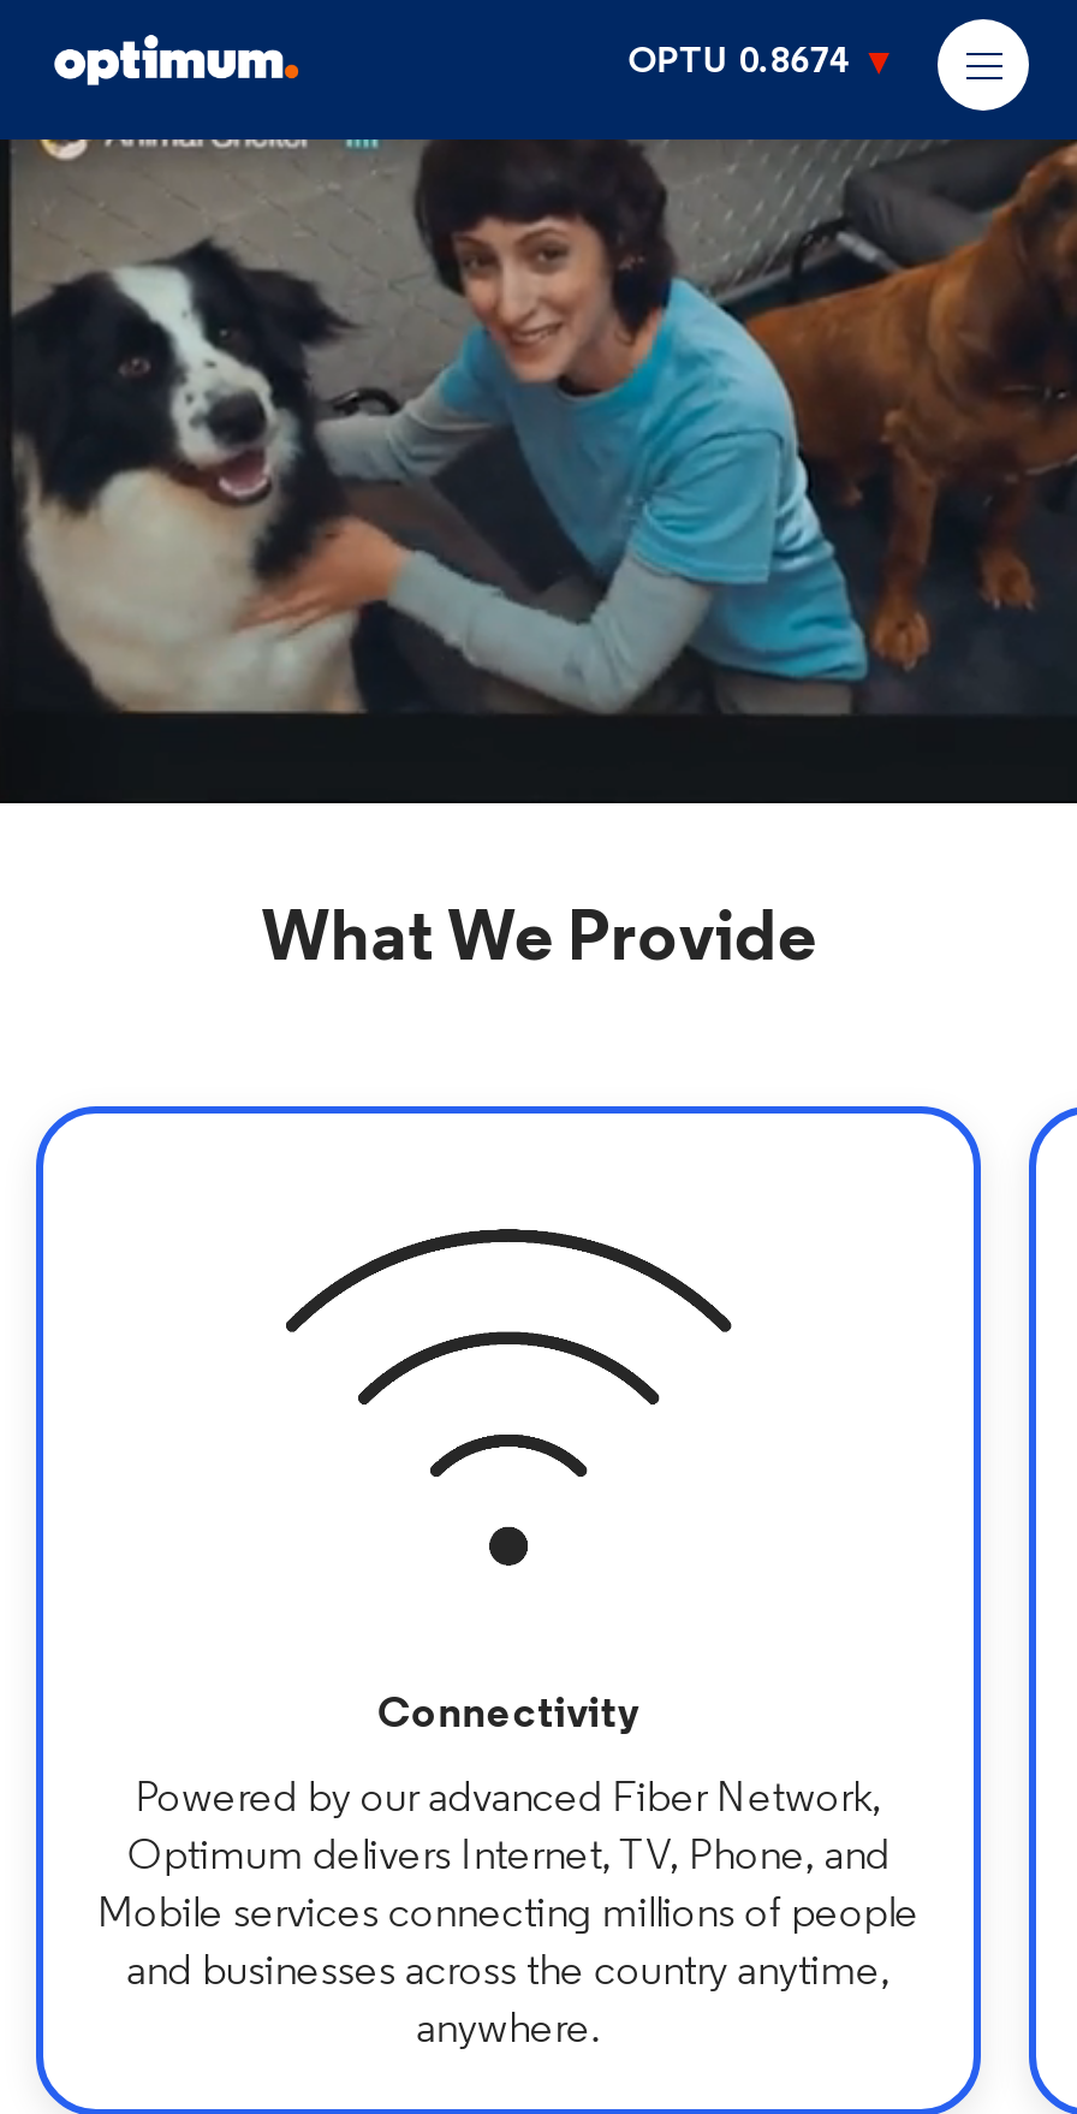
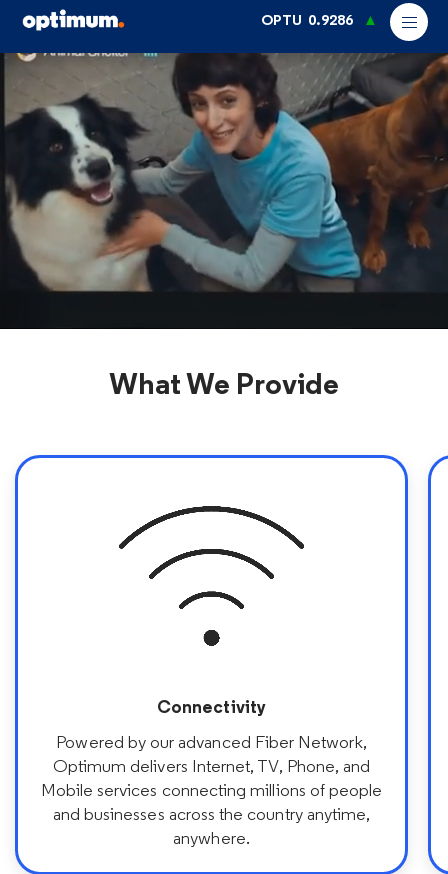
- OPTU 0.8674
+ OPTU 0.9286
